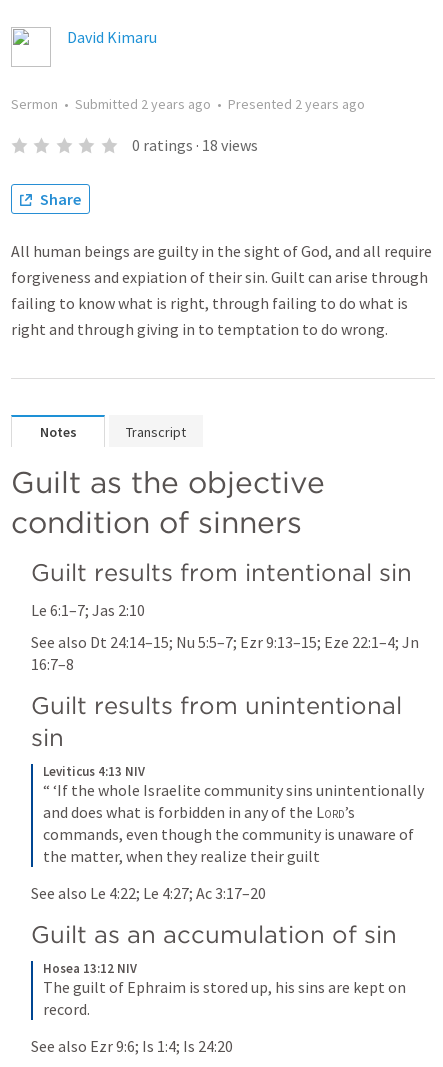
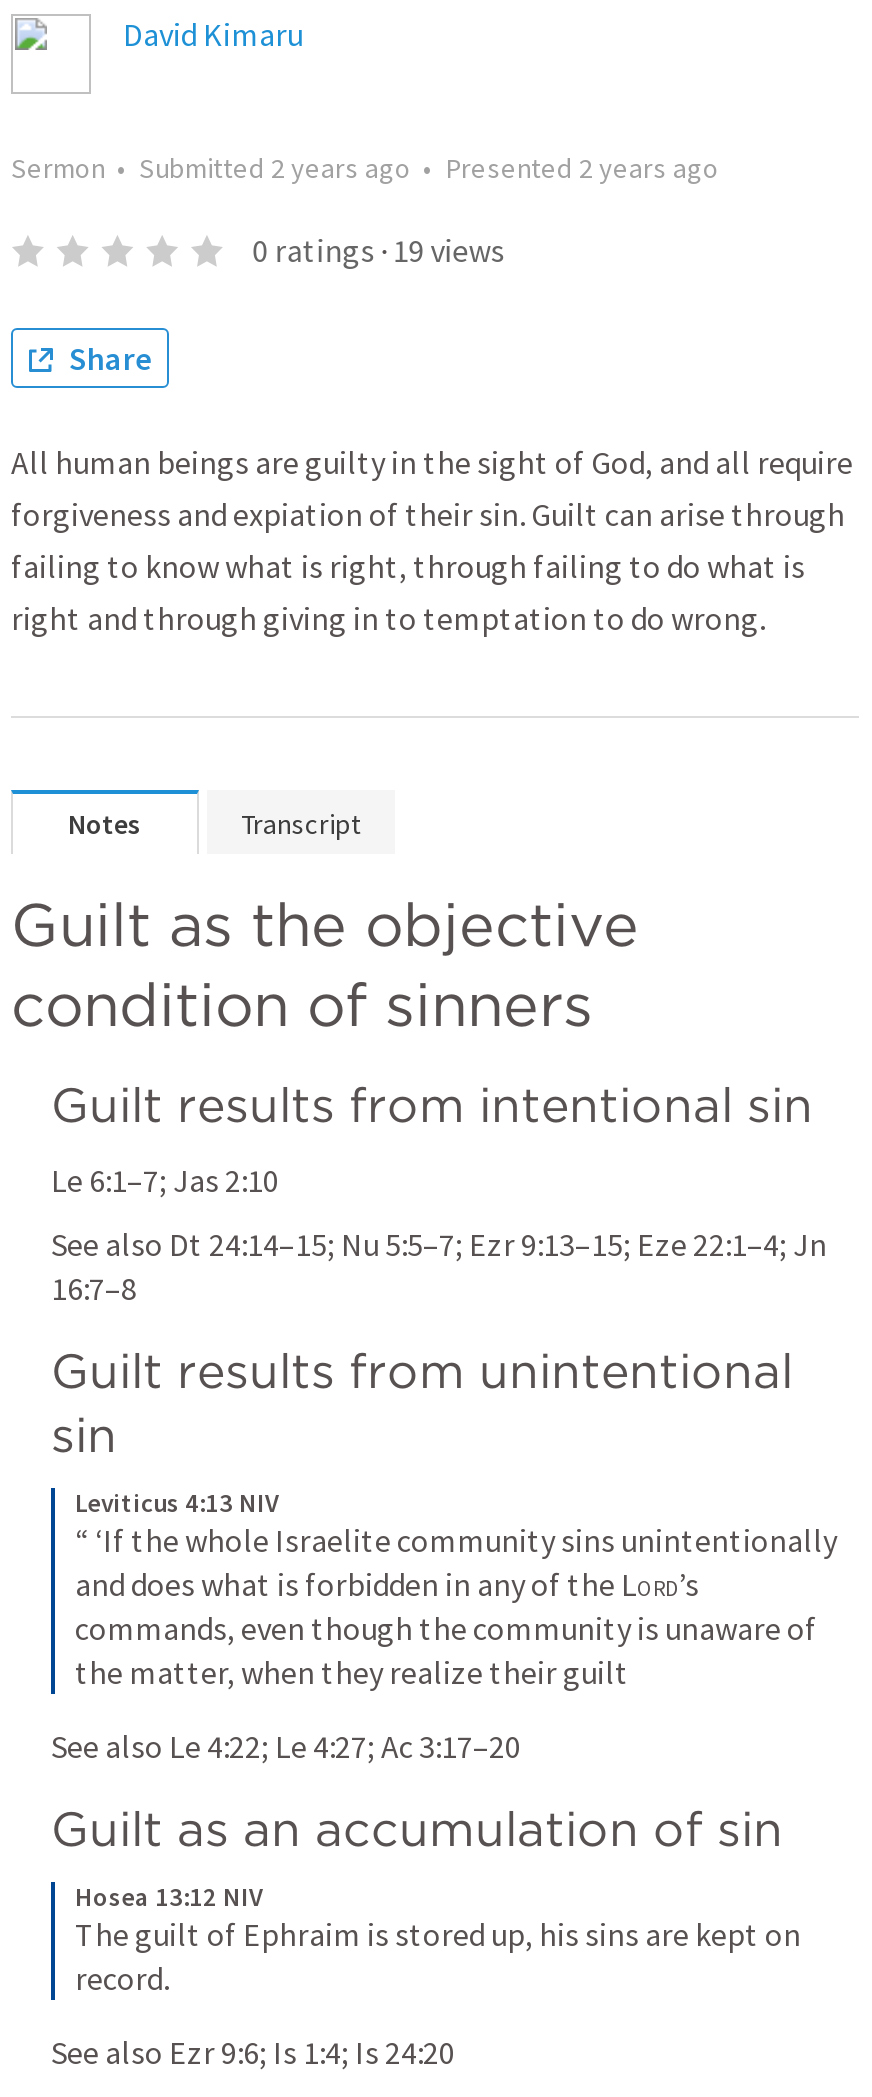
- 0 ratings · 18 views
+ 0 ratings · 19 views
